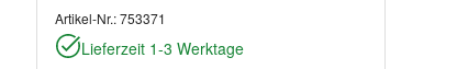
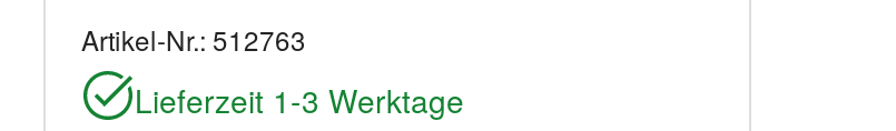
- Artikel-Nr.: 753371
+ Artikel-Nr.: 512763
